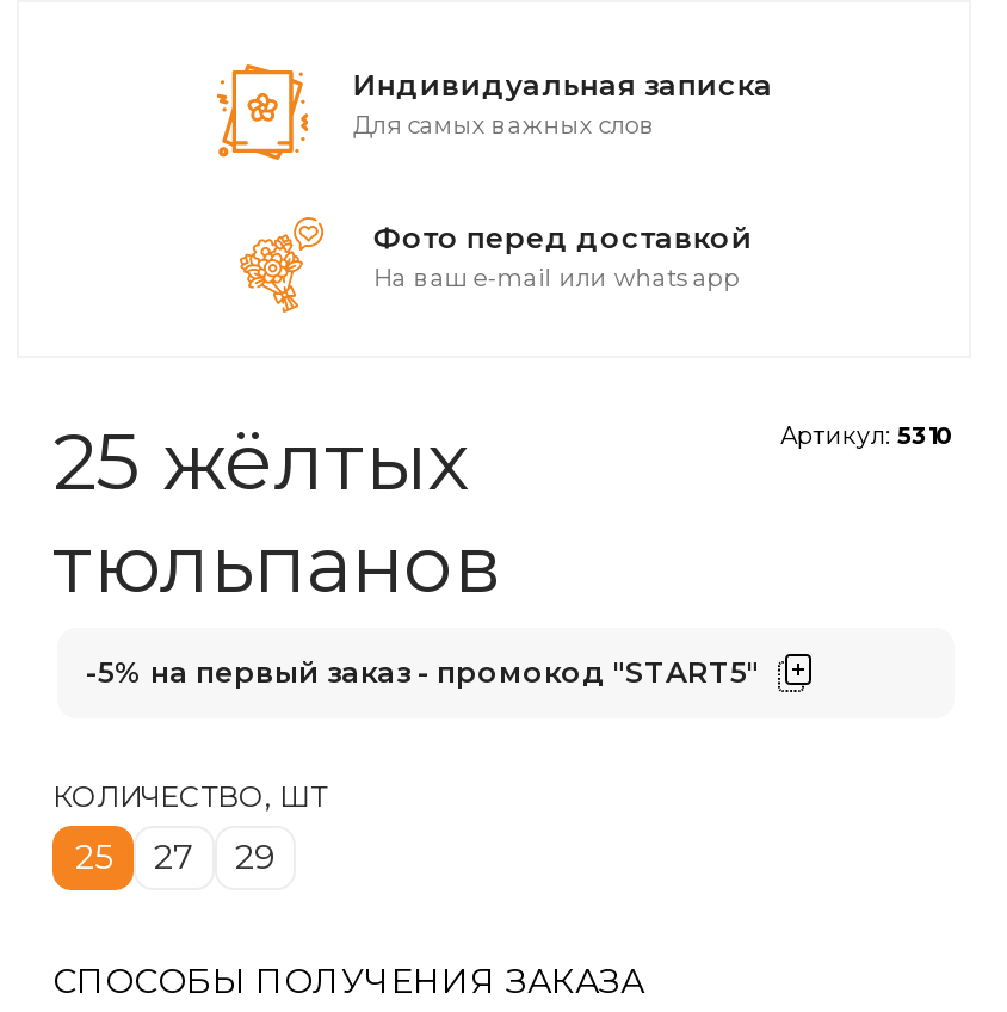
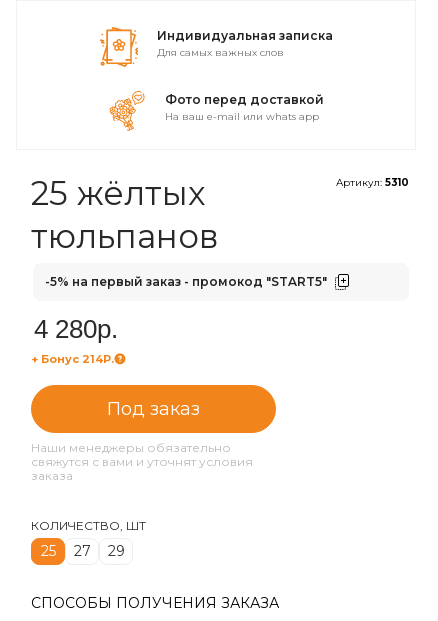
+ 4 280р.
+ + Бонус 214Р.
+ Под заказ
+ Наши менеджеры обязательно
+ свяжутся с вами и уточнят условия
+ заказа
